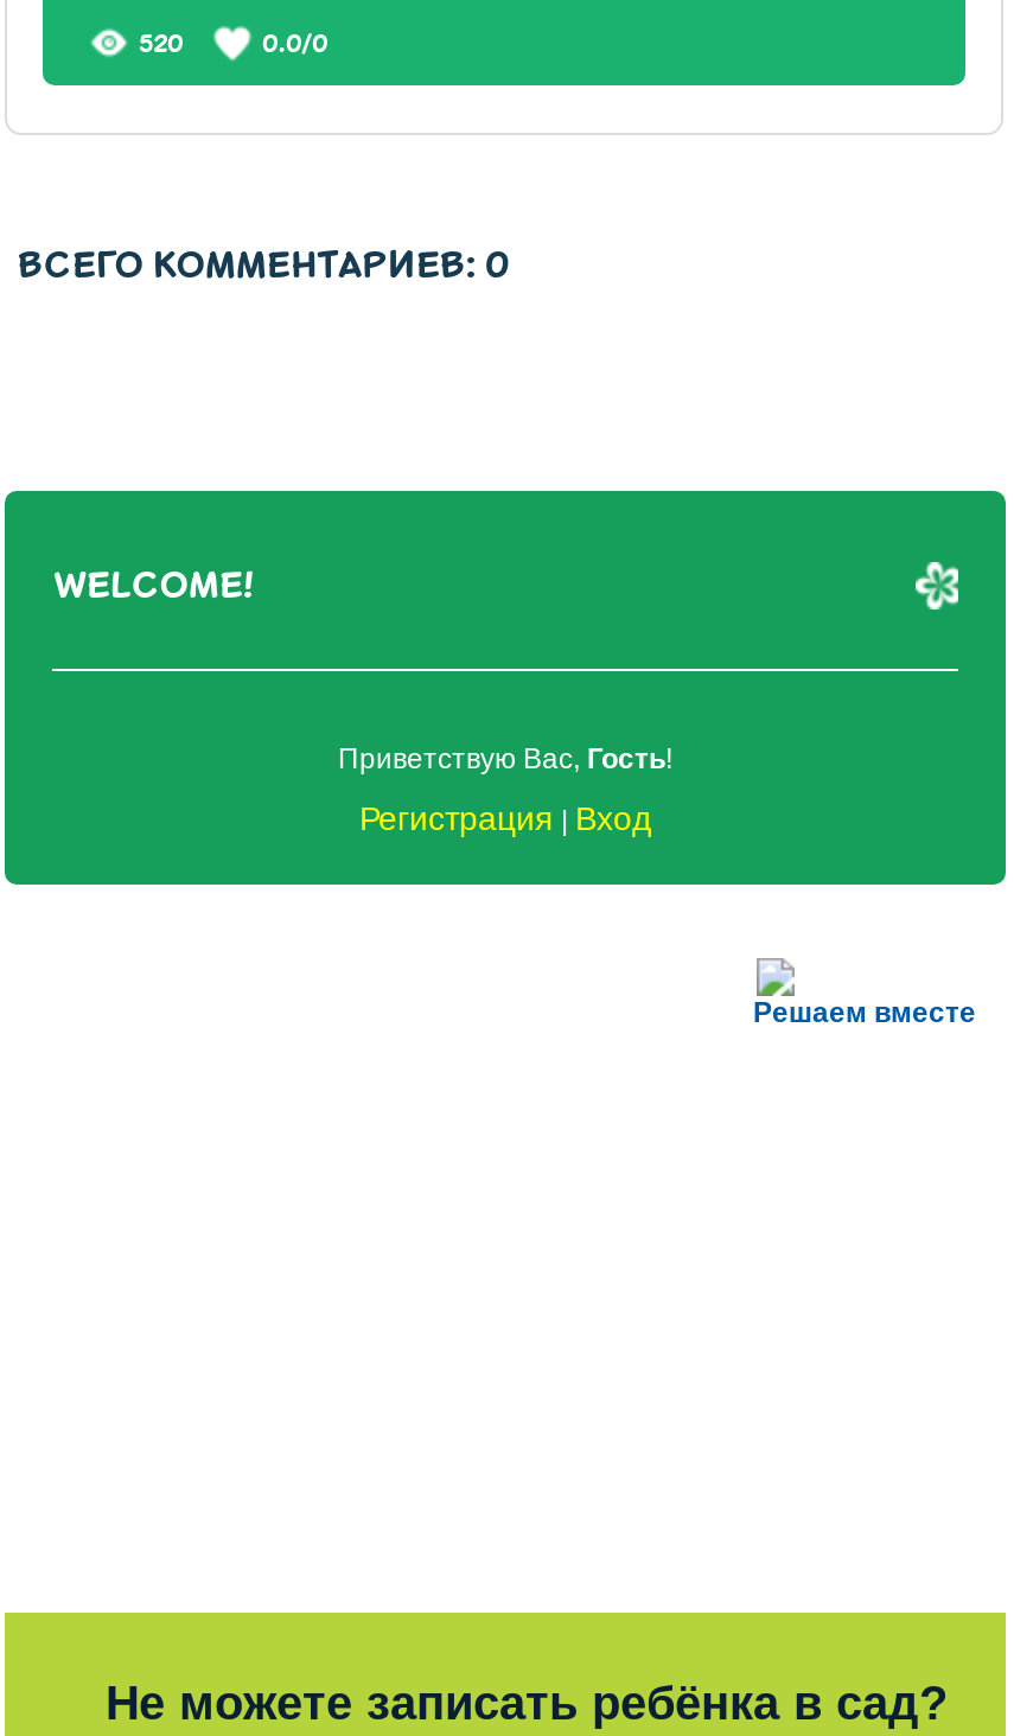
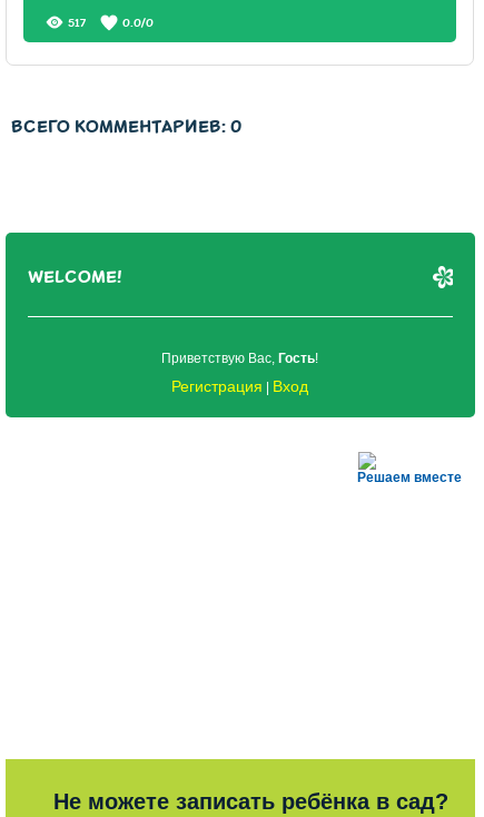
- 520
+ 517
